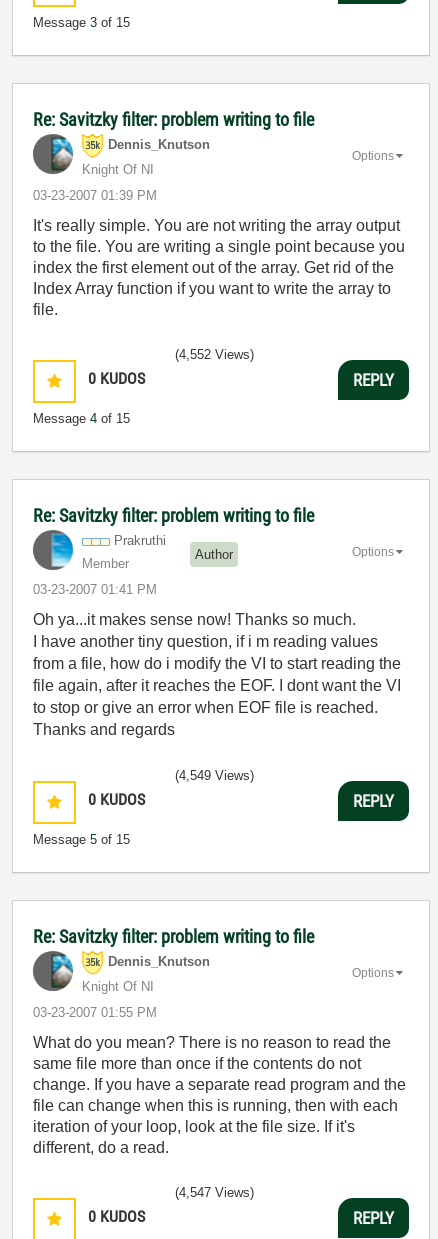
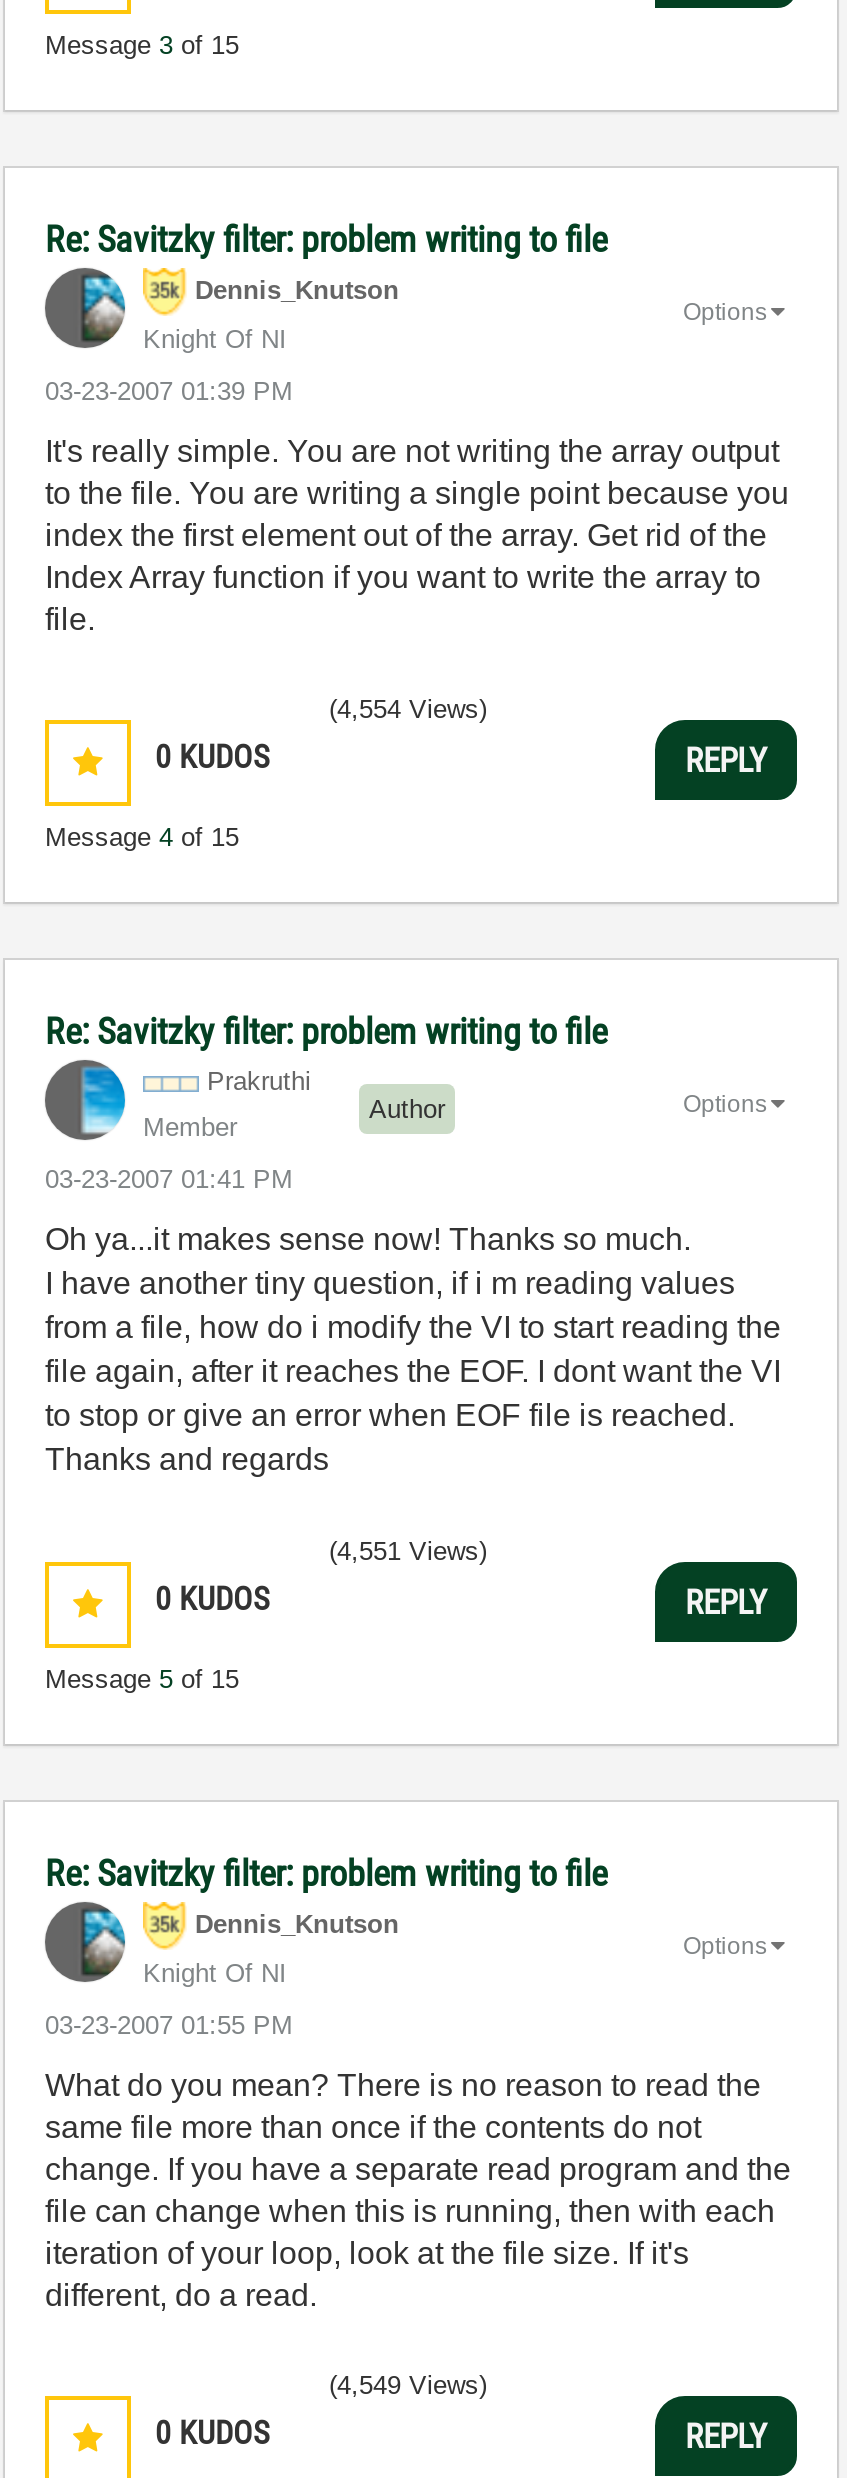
- (4,552 Views)
+ (4,554 Views)

- (4,549 Views)
+ (4,551 Views)

- (4,547 Views)
+ (4,549 Views)
